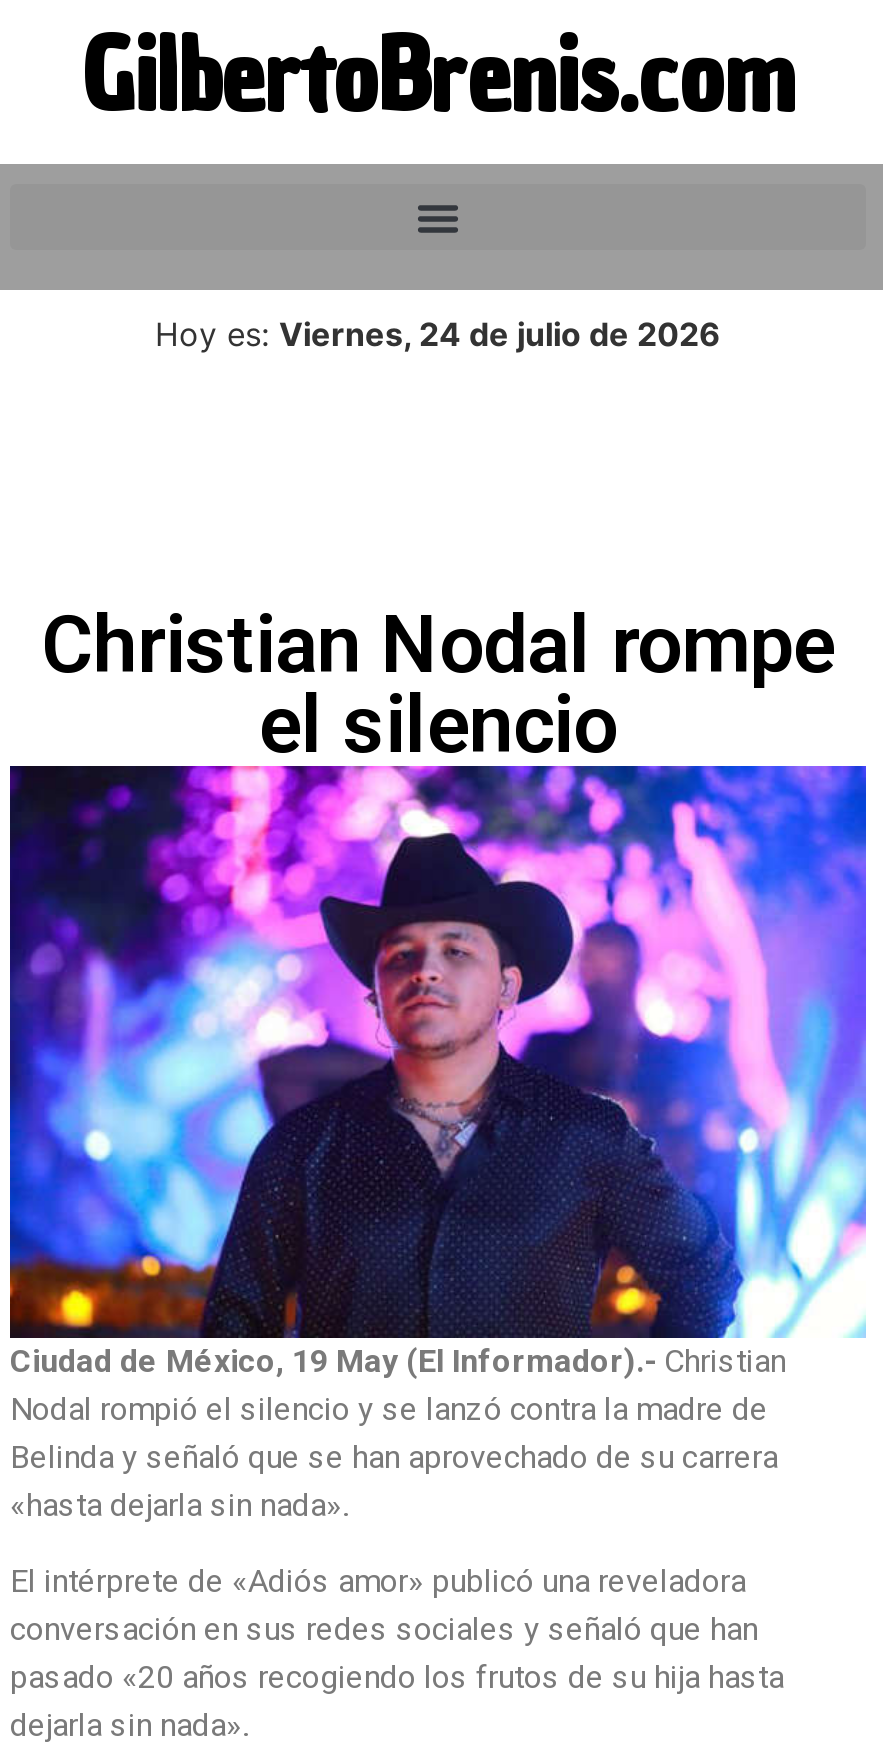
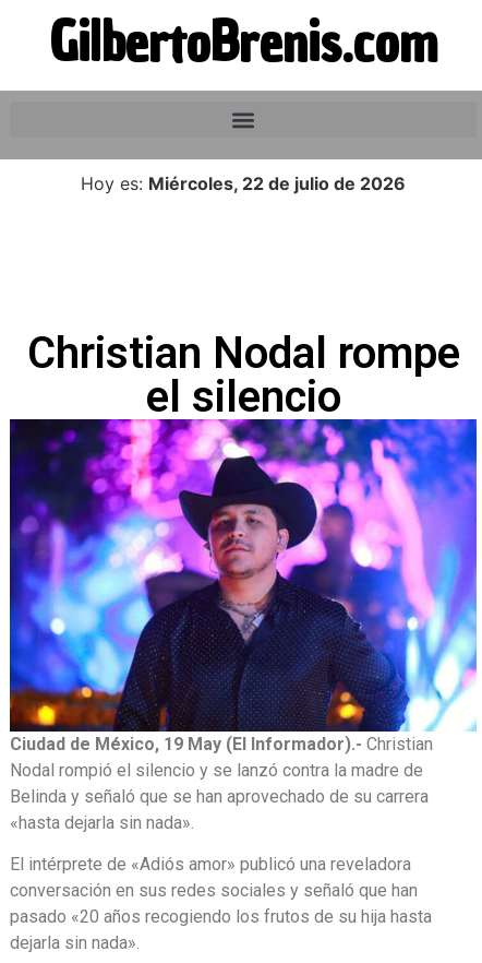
- Hoy es: Viernes, 24 de julio de 2026
+ Hoy es: Miércoles, 22 de julio de 2026
